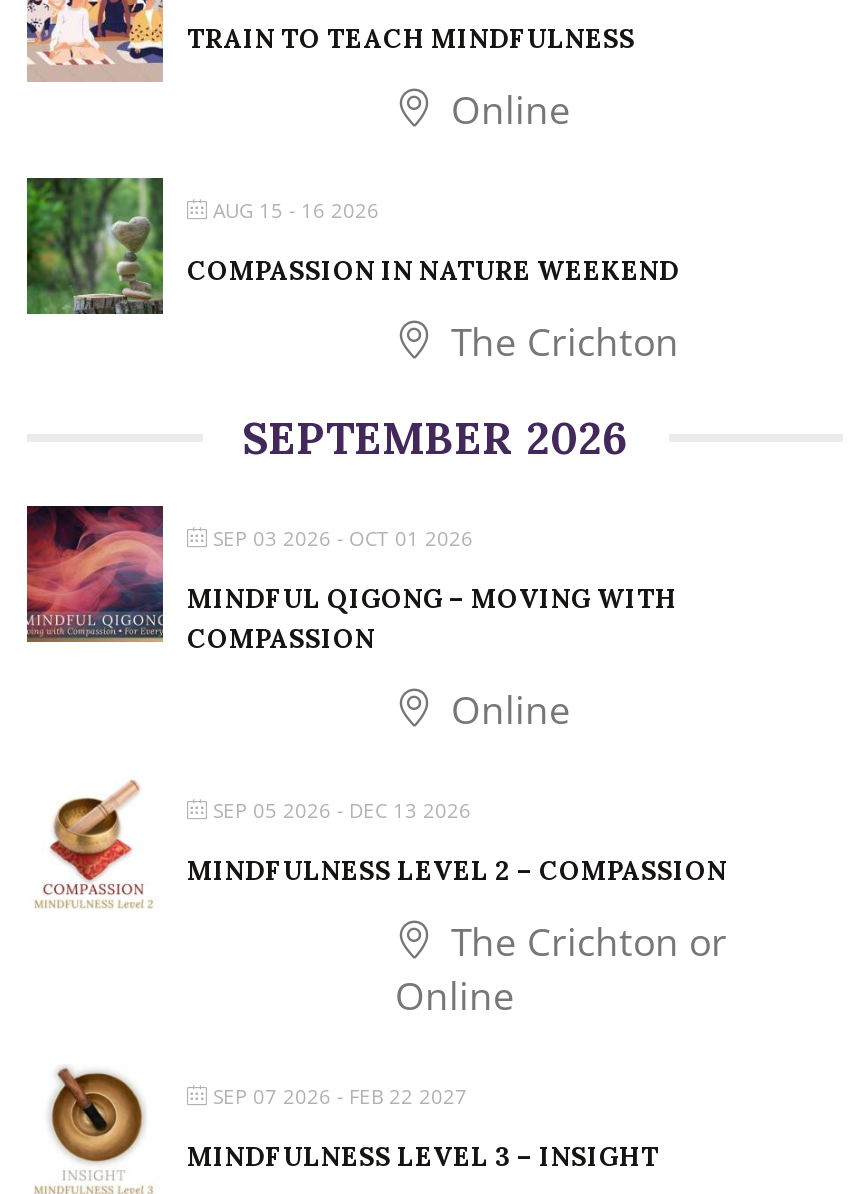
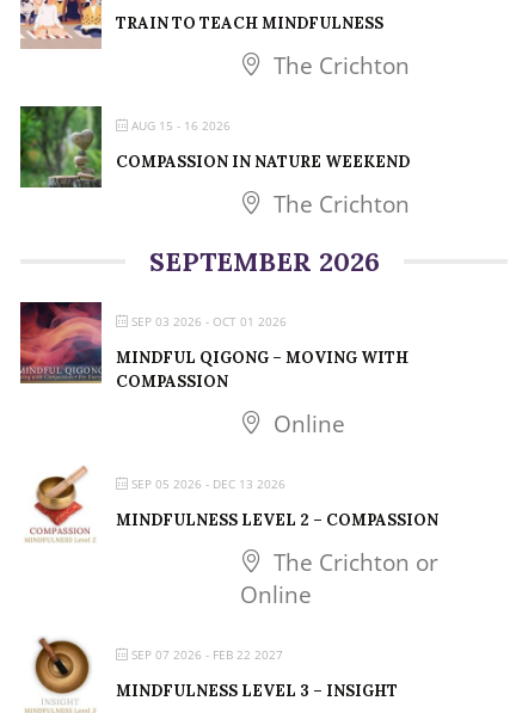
- Online
+ The Crichton
